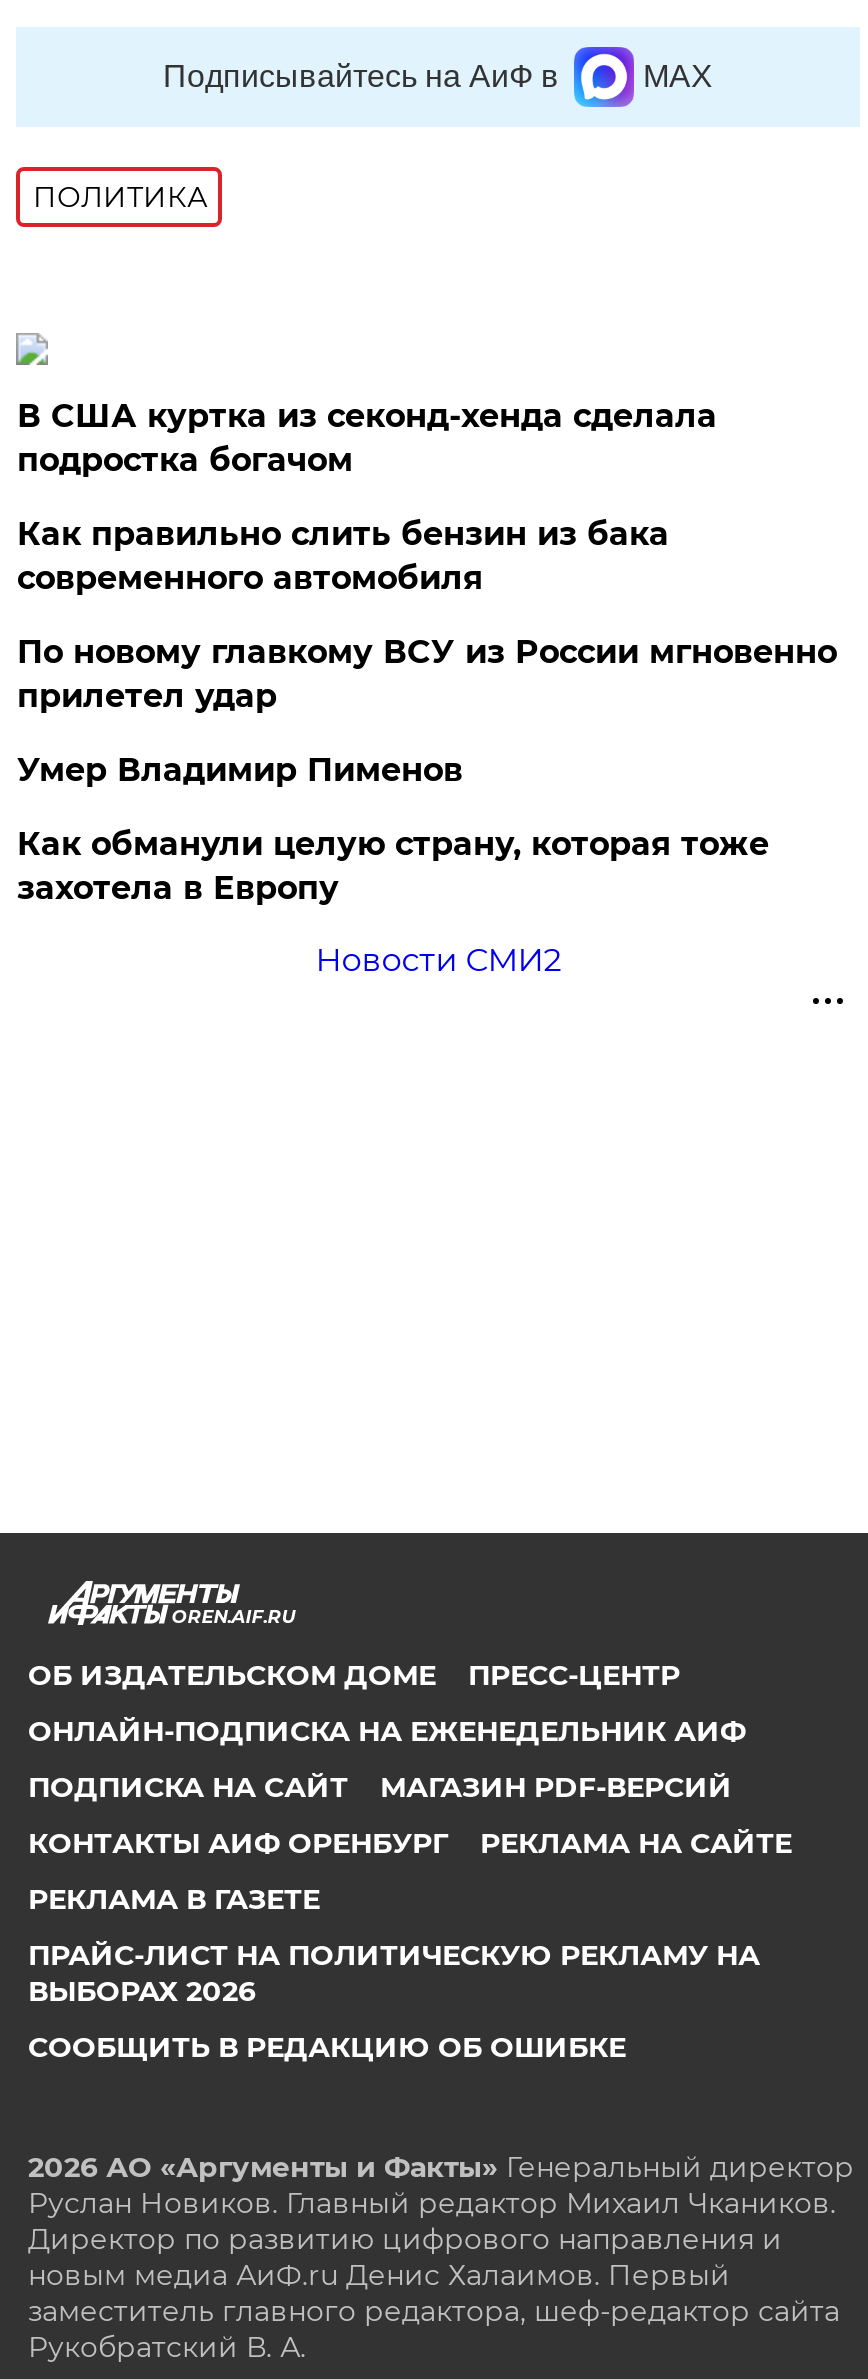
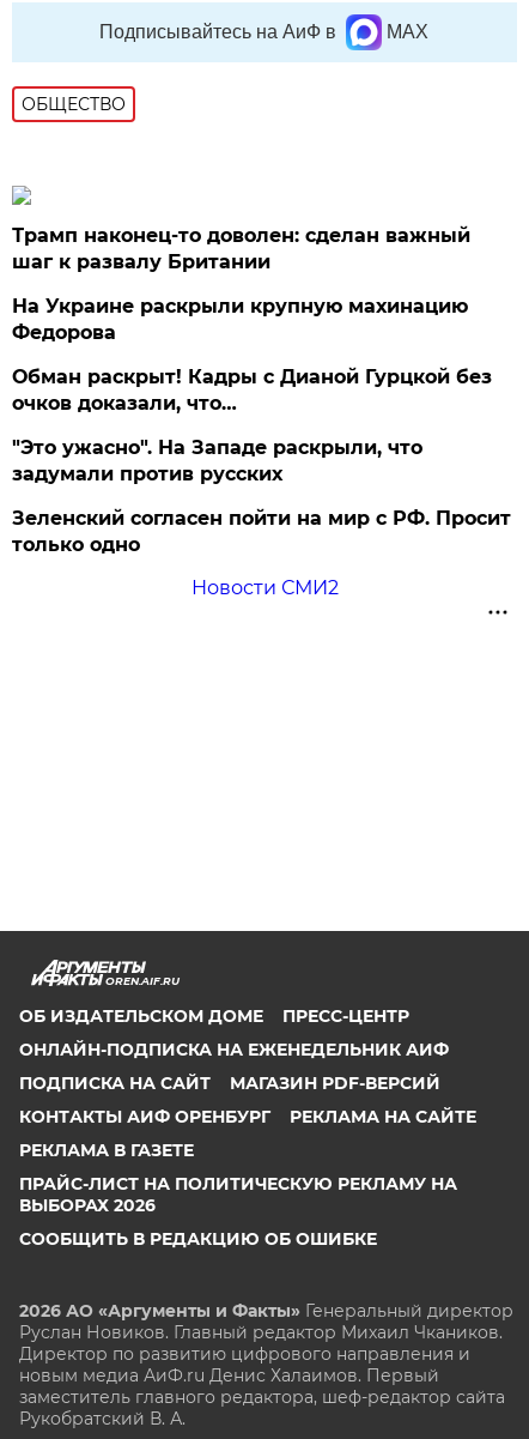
- ПОЛИТИКА
+ ОБЩЕСТВО

- В США куртка из секонд-хенда сделала
- подростка богачом
+ Трамп наконец-то доволен: сделан важный
+ шаг к развалу Британии

- Как правильно слить бензин из бака
- современного автомобиля
+ На Украине раскрыли крупную махинацию
+ Федорова

- По новому главкому ВСУ из России мгновенно
- прилетел удар
+ Обман раскрыт! Кадры с Дианой Гурцкой без
+ очков доказали, что…

- Умер Владимир Пименов
+ "Это ужасно". На Западе раскрыли, что
+ задумали против русских

- Как обманули целую страну, которая тоже
- захотела в Европу
+ Зеленский согласен пойти на мир с РФ. Просит
+ только одно
